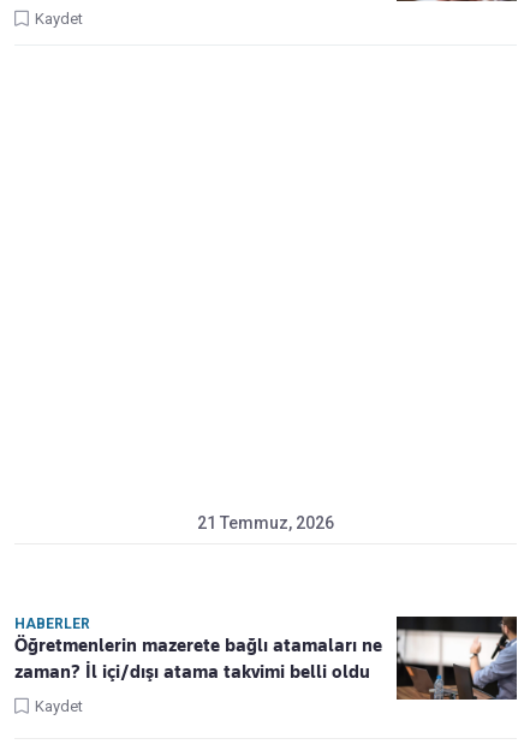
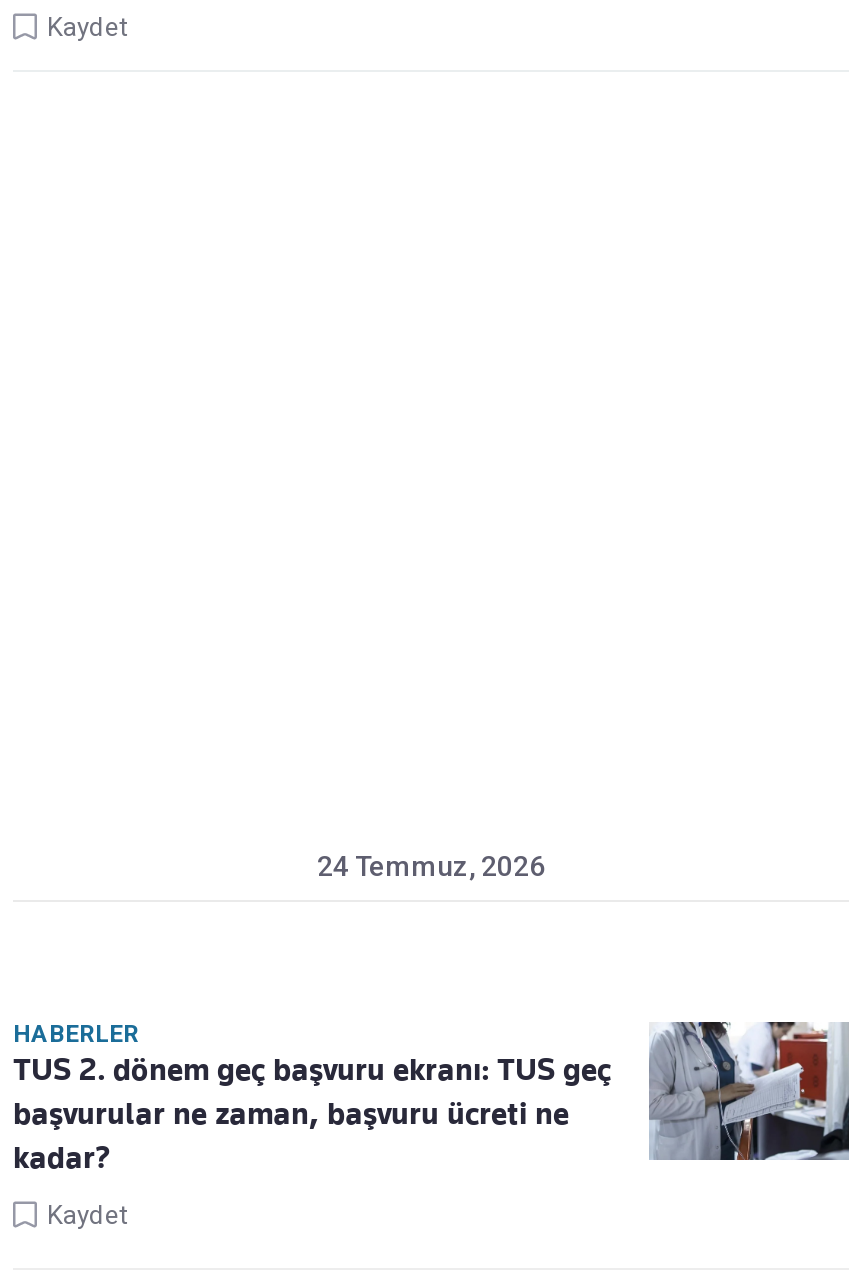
- 21 Temmuz, 2026
+ 24 Temmuz, 2026

- [image]
- Öğretmenlerin mazerete bağlı atamaları ne
- zaman? İl içi/dışı atama takvimi belli oldu
+ [image]
+ TUS 2. dönem geç başvuru ekranı: TUS geç
+ başvurular ne zaman, başvuru ücreti ne
+ kadar?
